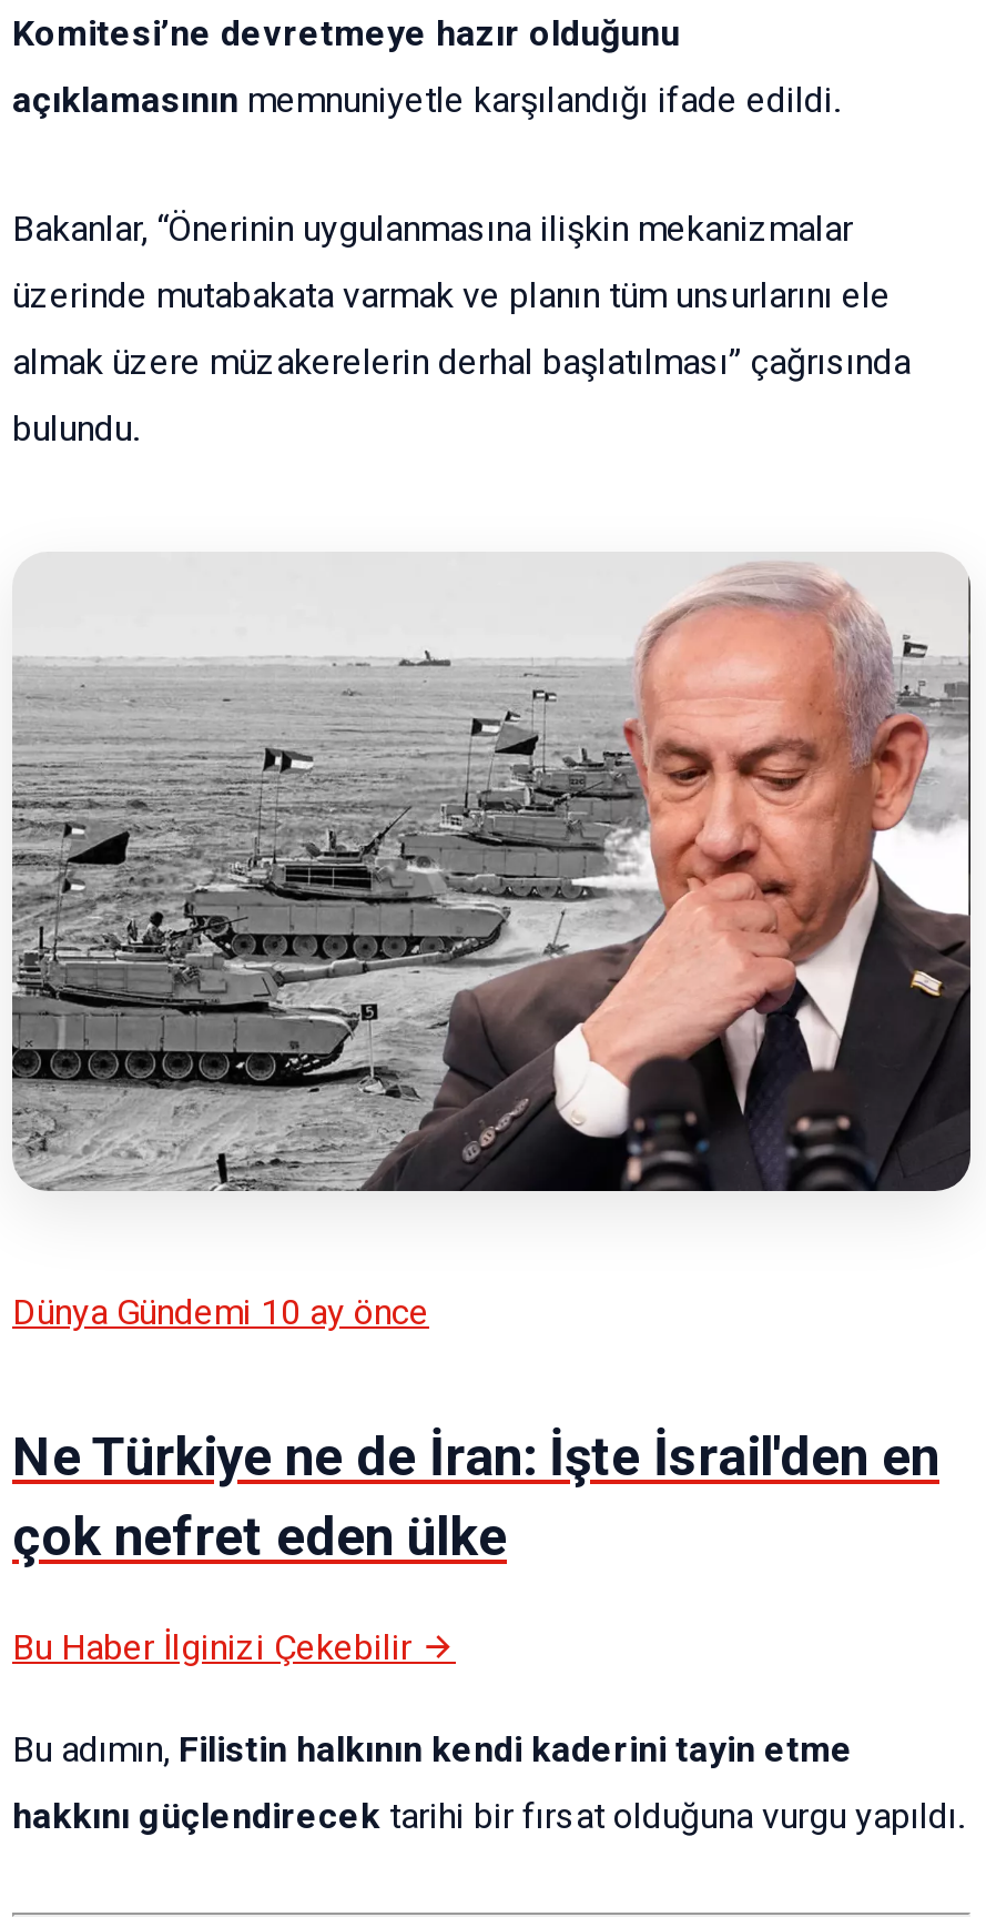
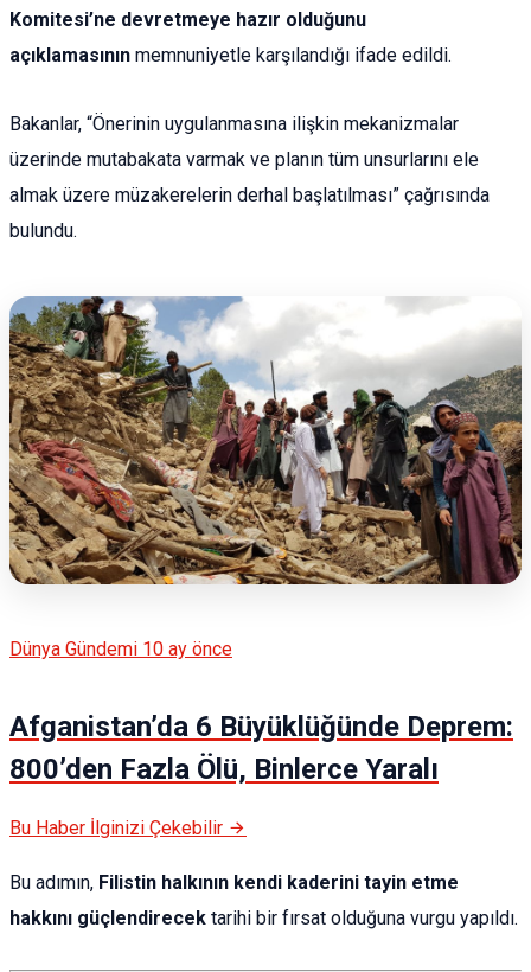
- [image]
+ [image]

- Ne Türkiye ne de İran: İşte İsrail'den en
- çok nefret eden ülke
+ Afganistan’da 6 Büyüklüğünde Deprem:
+ 800’den Fazla Ölü, Binlerce Yaralı
